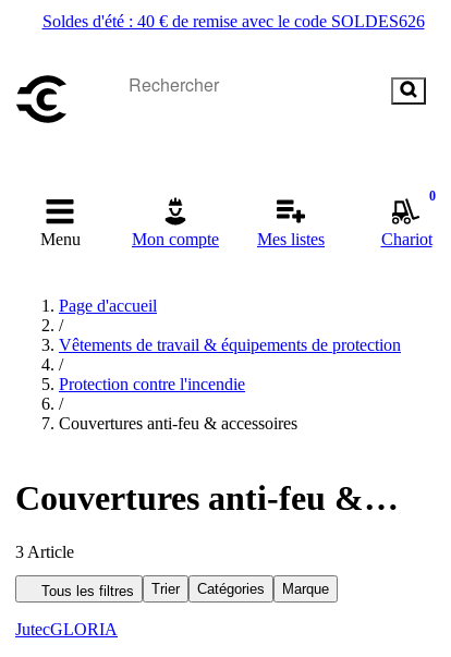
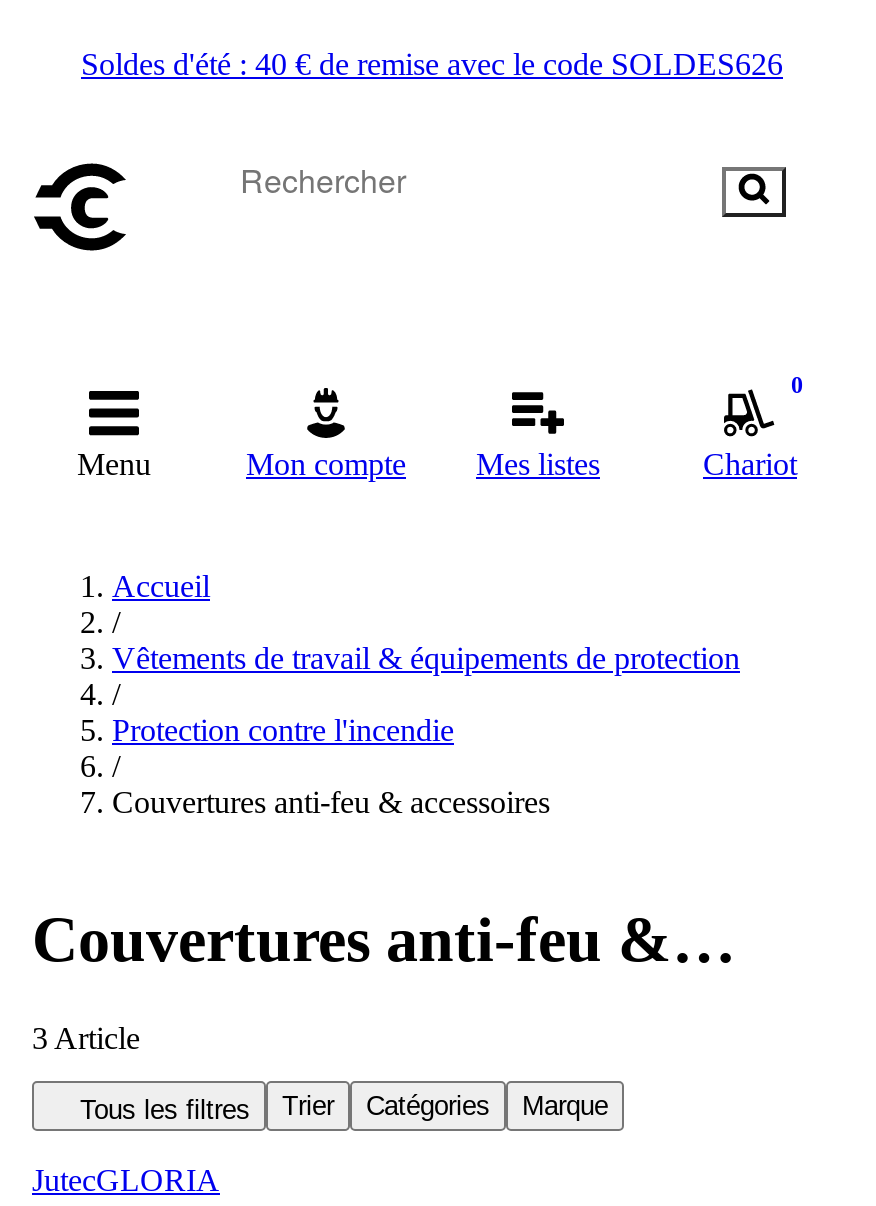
- Page d'accueil
+ Accueil
